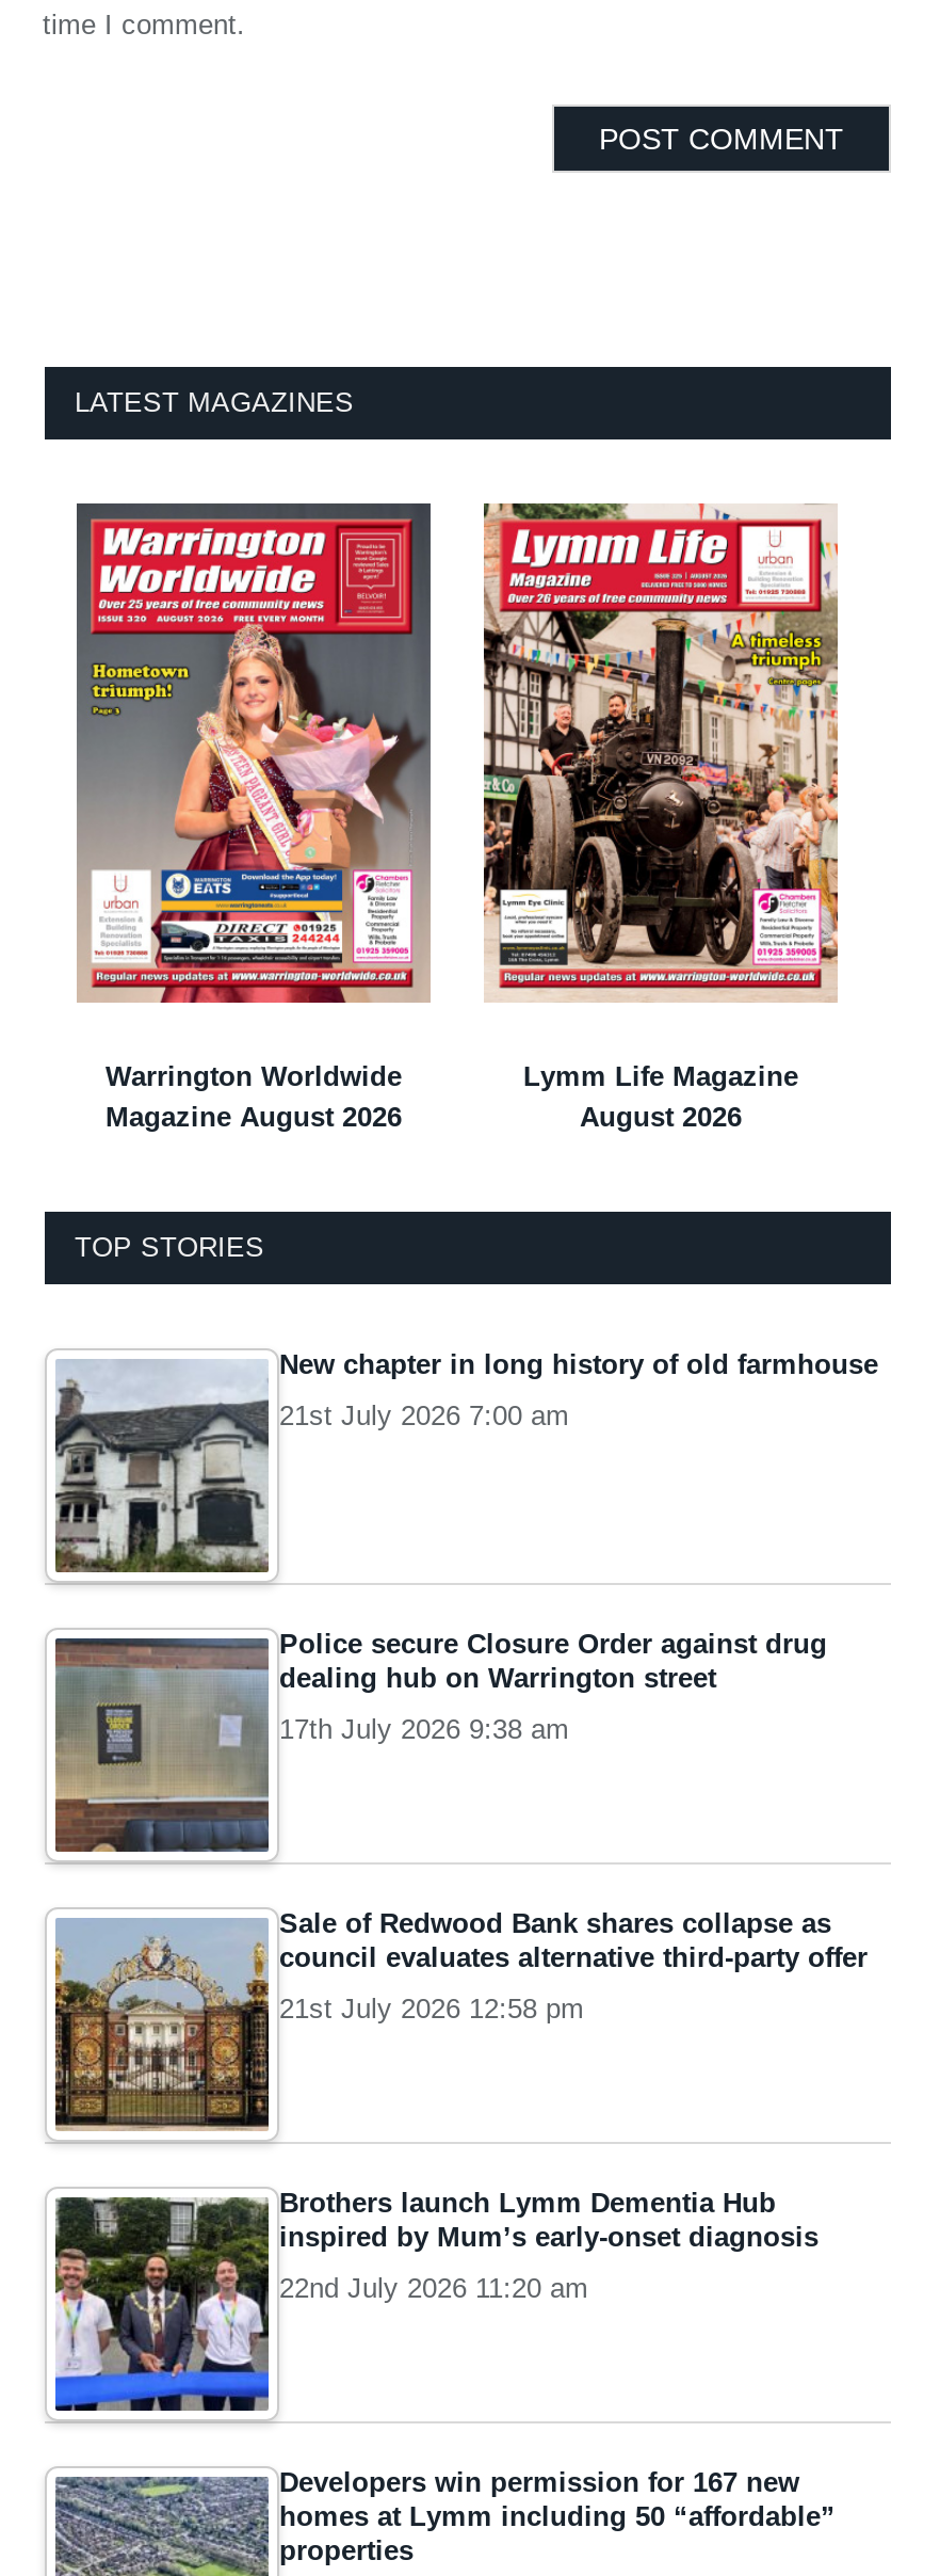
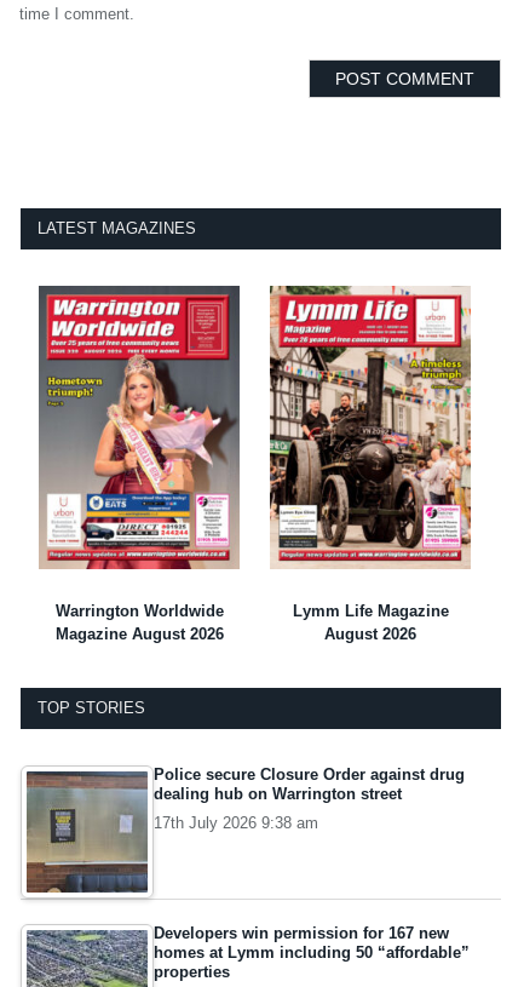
- [image]
- New chapter in long history of old farmhouse
- 21st July 2026 7:00 am

- [image]
- Sale of Redwood Bank shares collapse as
- council evaluates alternative third-party offer
- 21st July 2026 12:58 pm

- [image]
- Brothers launch Lymm Dementia Hub
- inspired by Mum’s early-onset diagnosis
- 22nd July 2026 11:20 am
